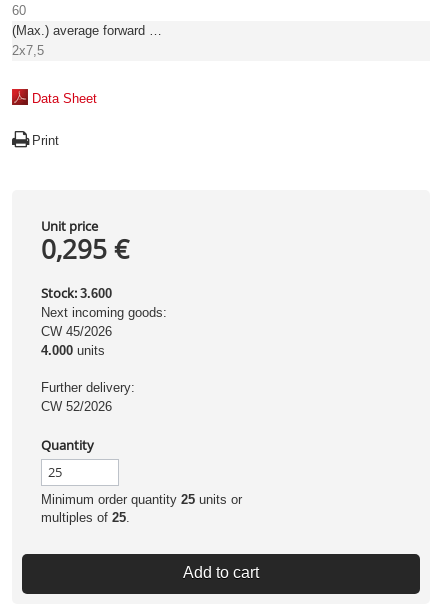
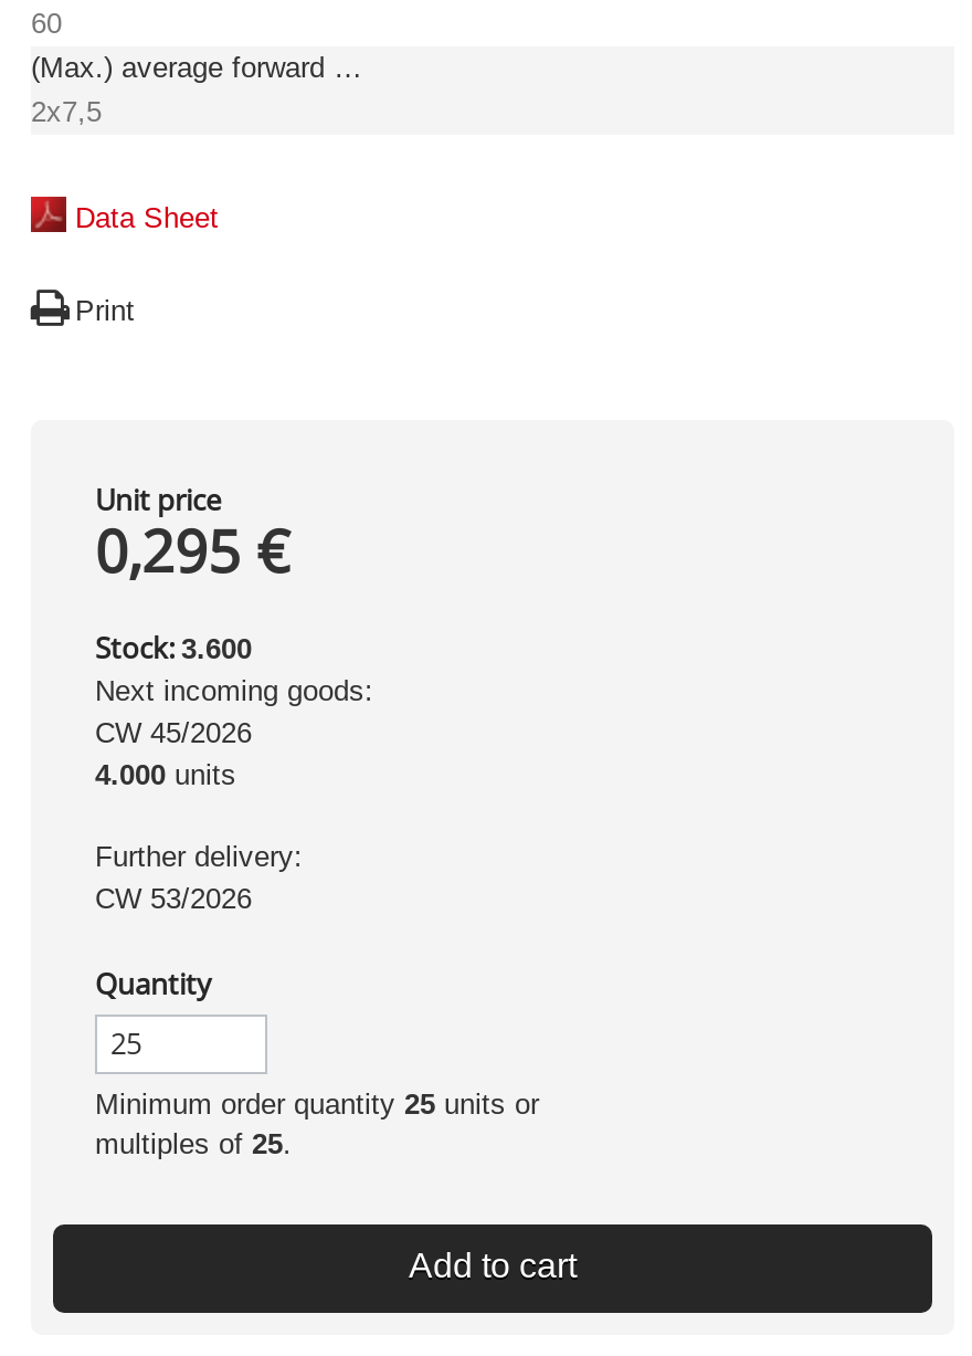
- CW 52/2026
+ CW 53/2026
